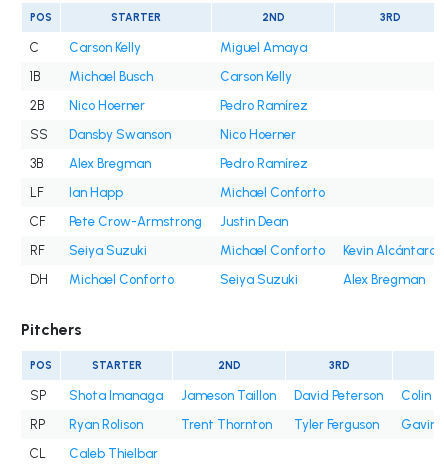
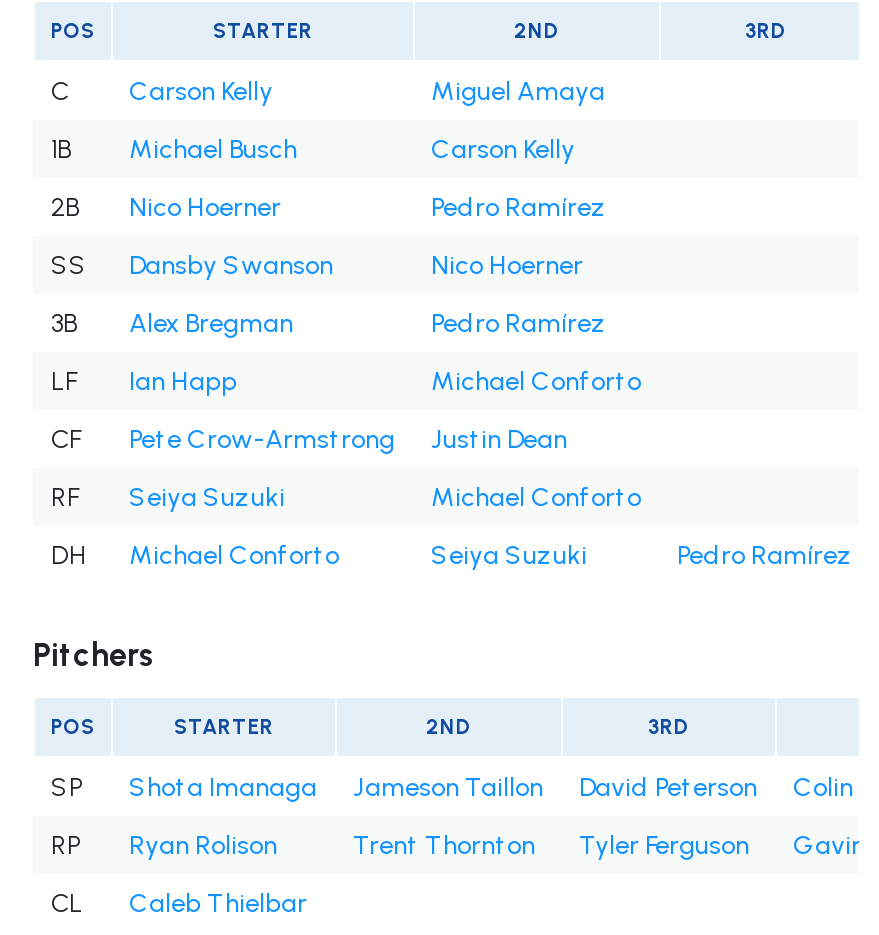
- Kevin Alcántara

- Alex Bregman
+ Pedro Ramírez
